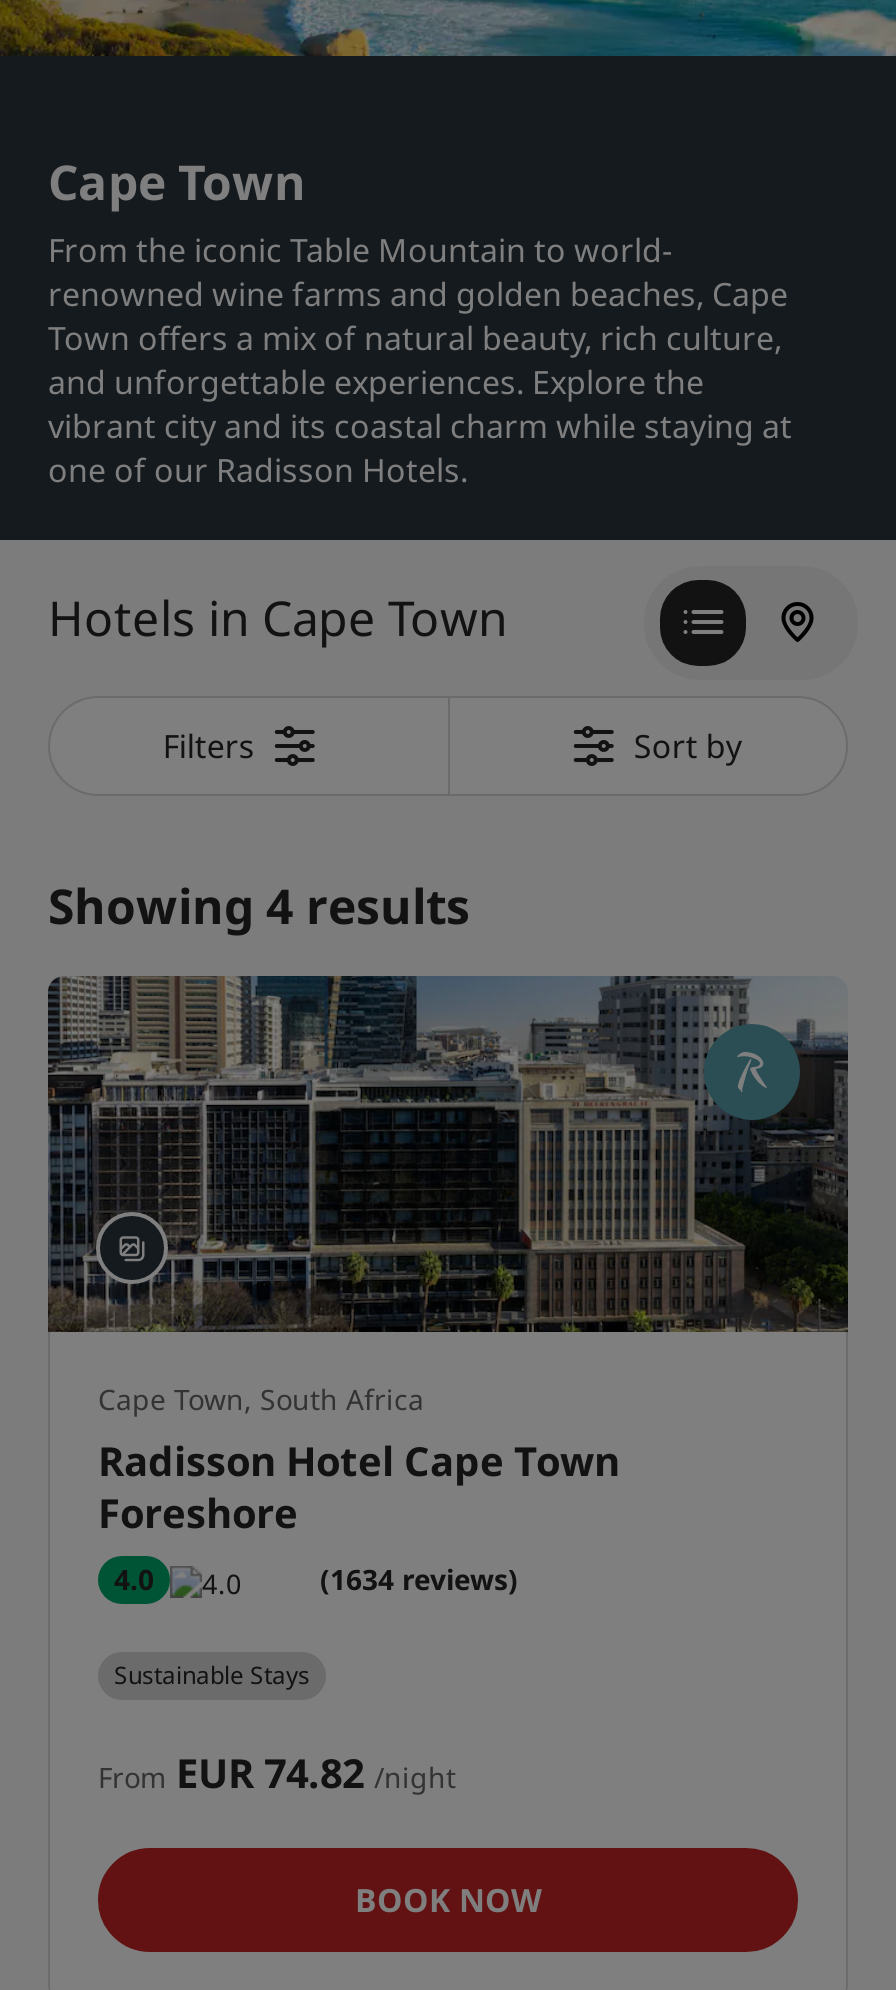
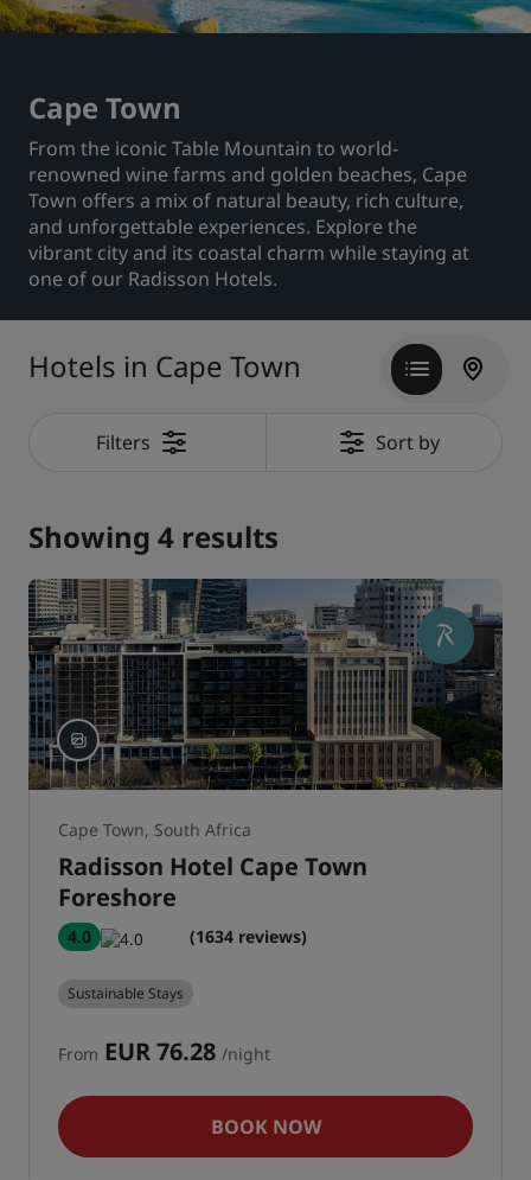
- From EUR 74.82 /night
+ From EUR 76.28 /night
